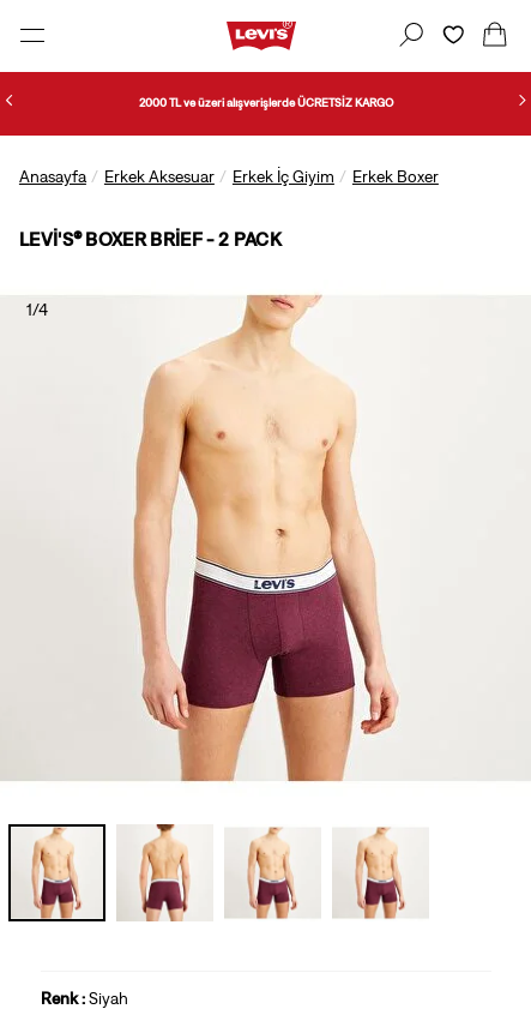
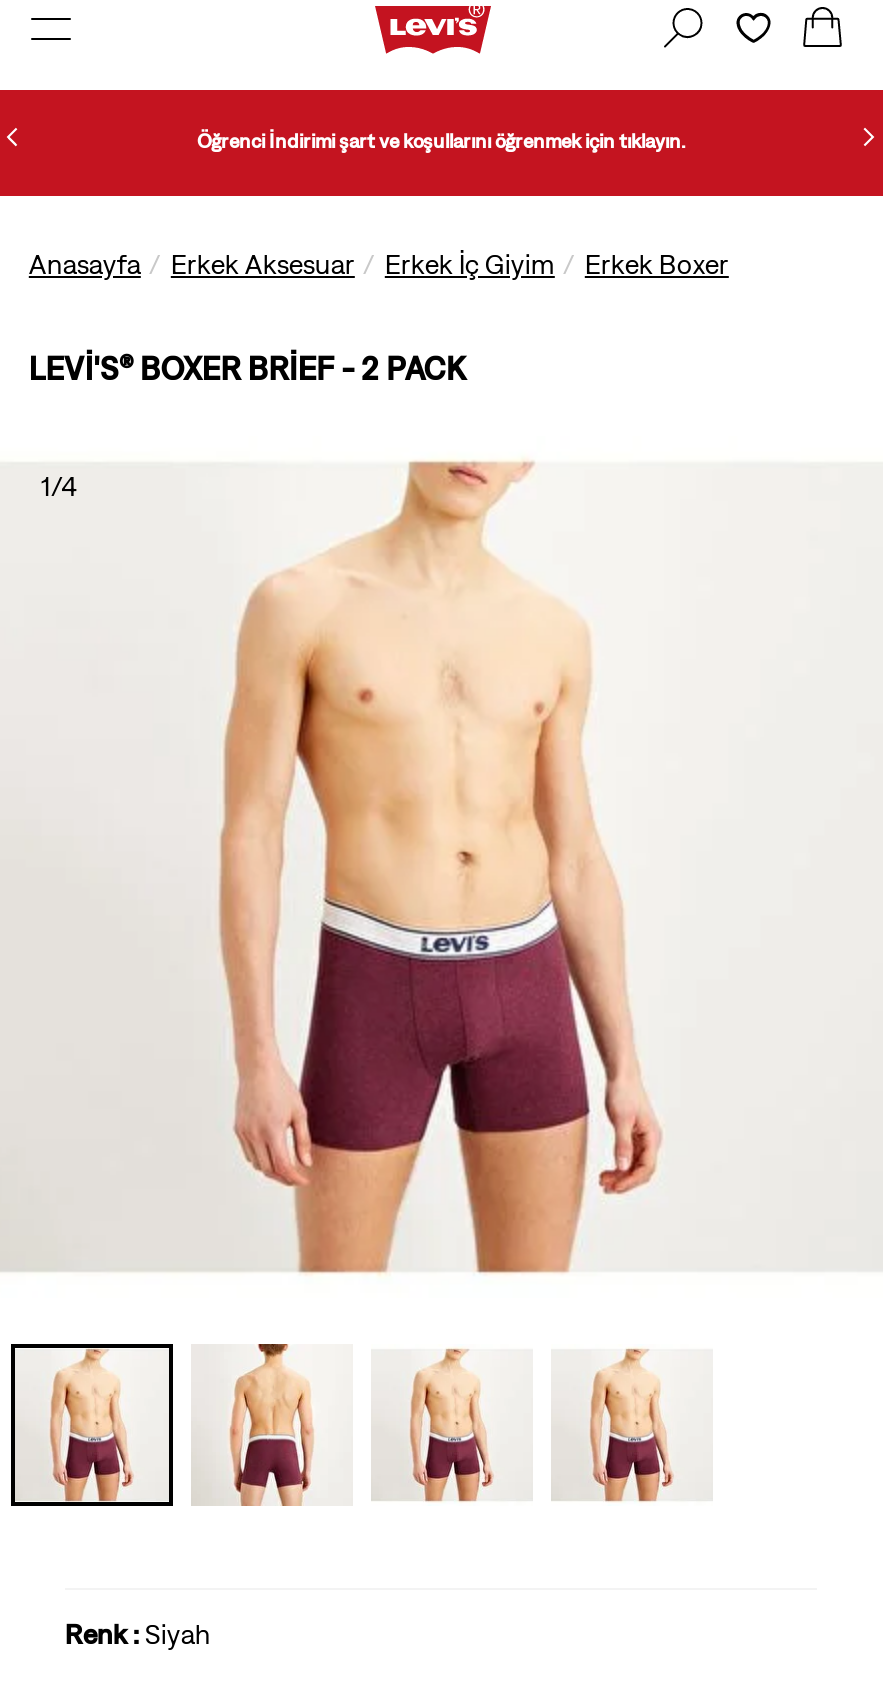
- 2000 TL ve üzeri alışverişlerde ÜCRETSİZ KARGO
+ Öğrenci İndirimi şart ve koşullarını öğrenmek için tıklayın.
